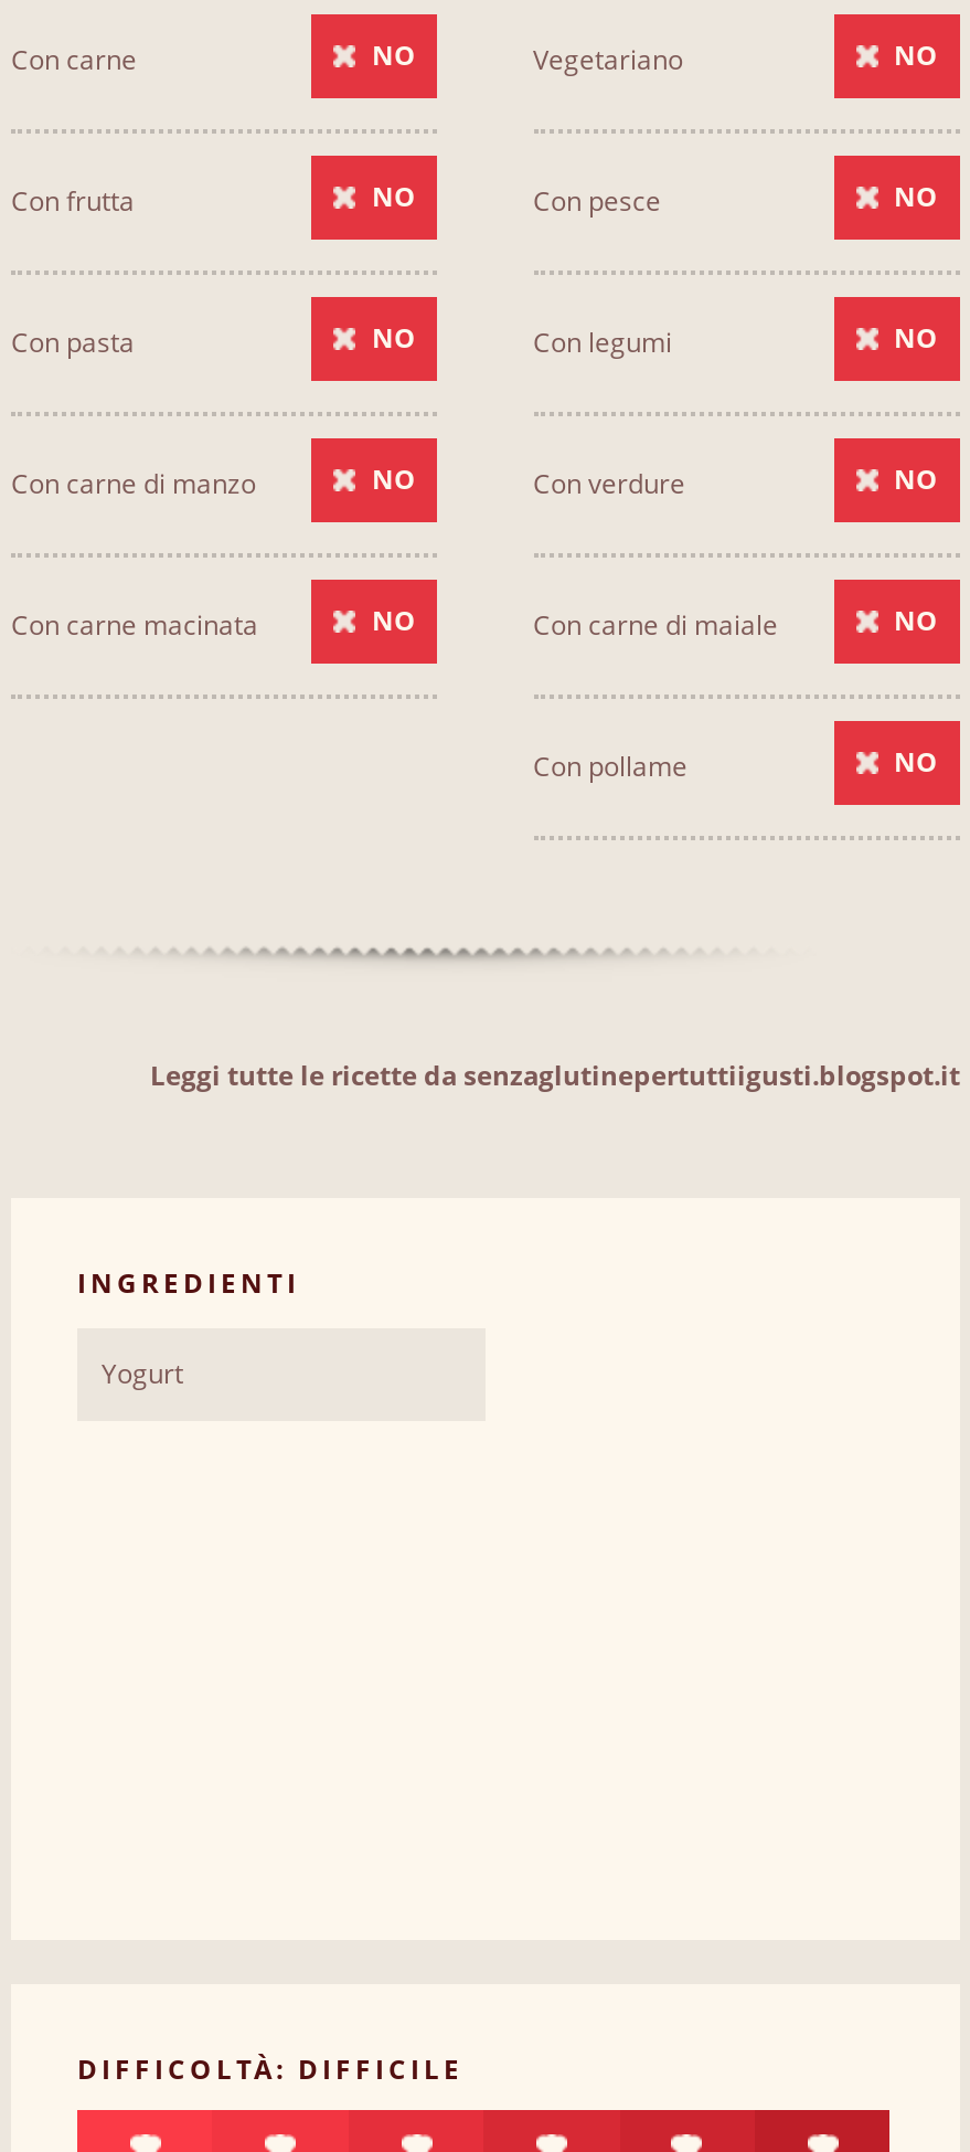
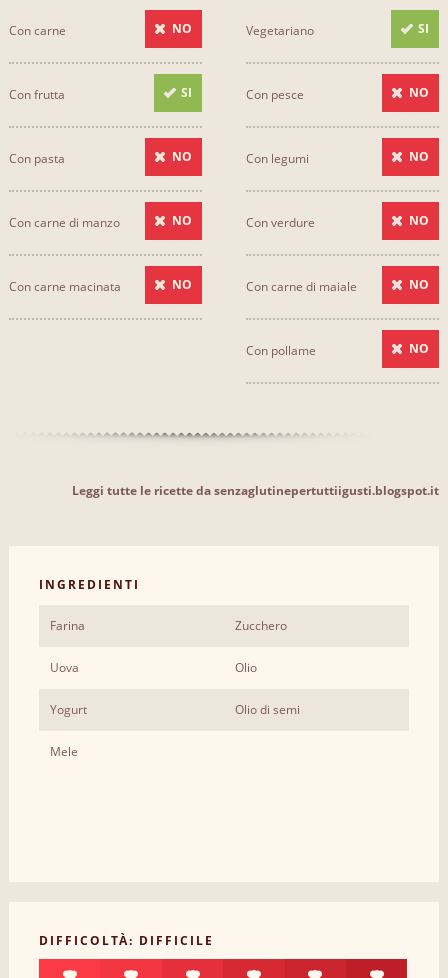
- NO
+ SI

- NO
+ SI

+ Farina
+ Zucchero
+ Uova
+ Olio

moved down: Yogurt

+ Olio di semi
+ Mele
